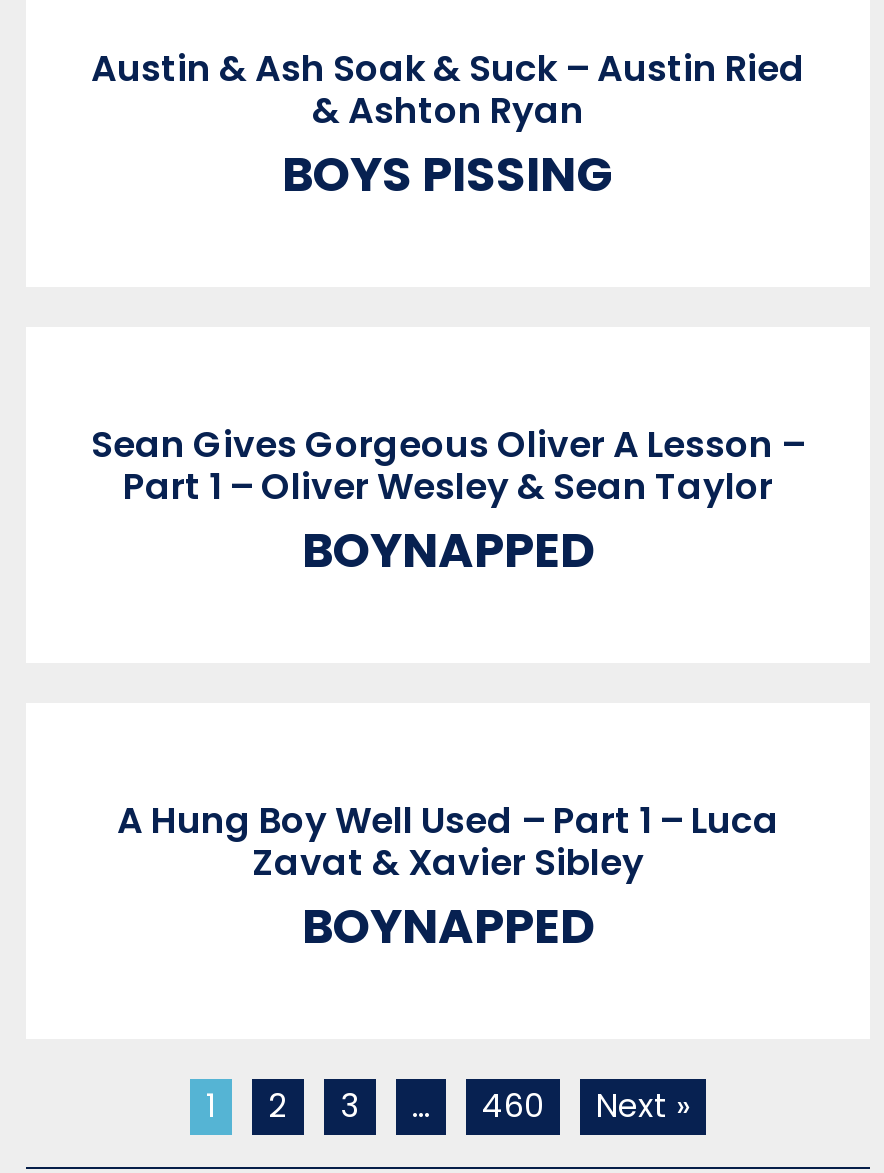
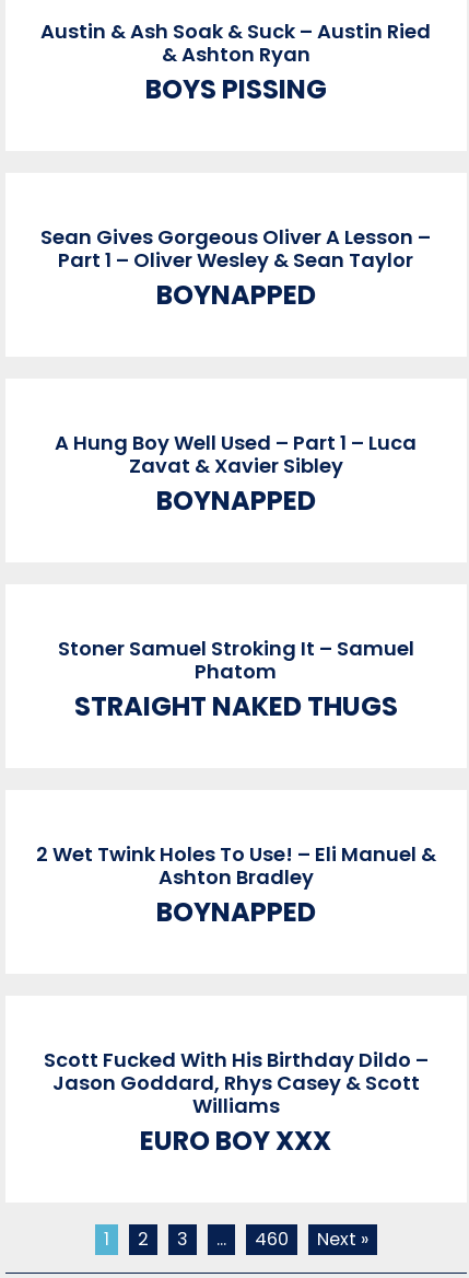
+ 2 Wet Twink Holes To Use! – Eli Manuel &
+ Ashton Bradley
+ BOYNAPPED

+ Scott Fucked With His Birthday Dildo –
+ Jason Goddard, Rhys Casey & Scott
+ Williams
+ EURO BOY XXX

+ Stoner Samuel Stroking It – Samuel
+ Phatom
+ STRAIGHT NAKED THUGS
